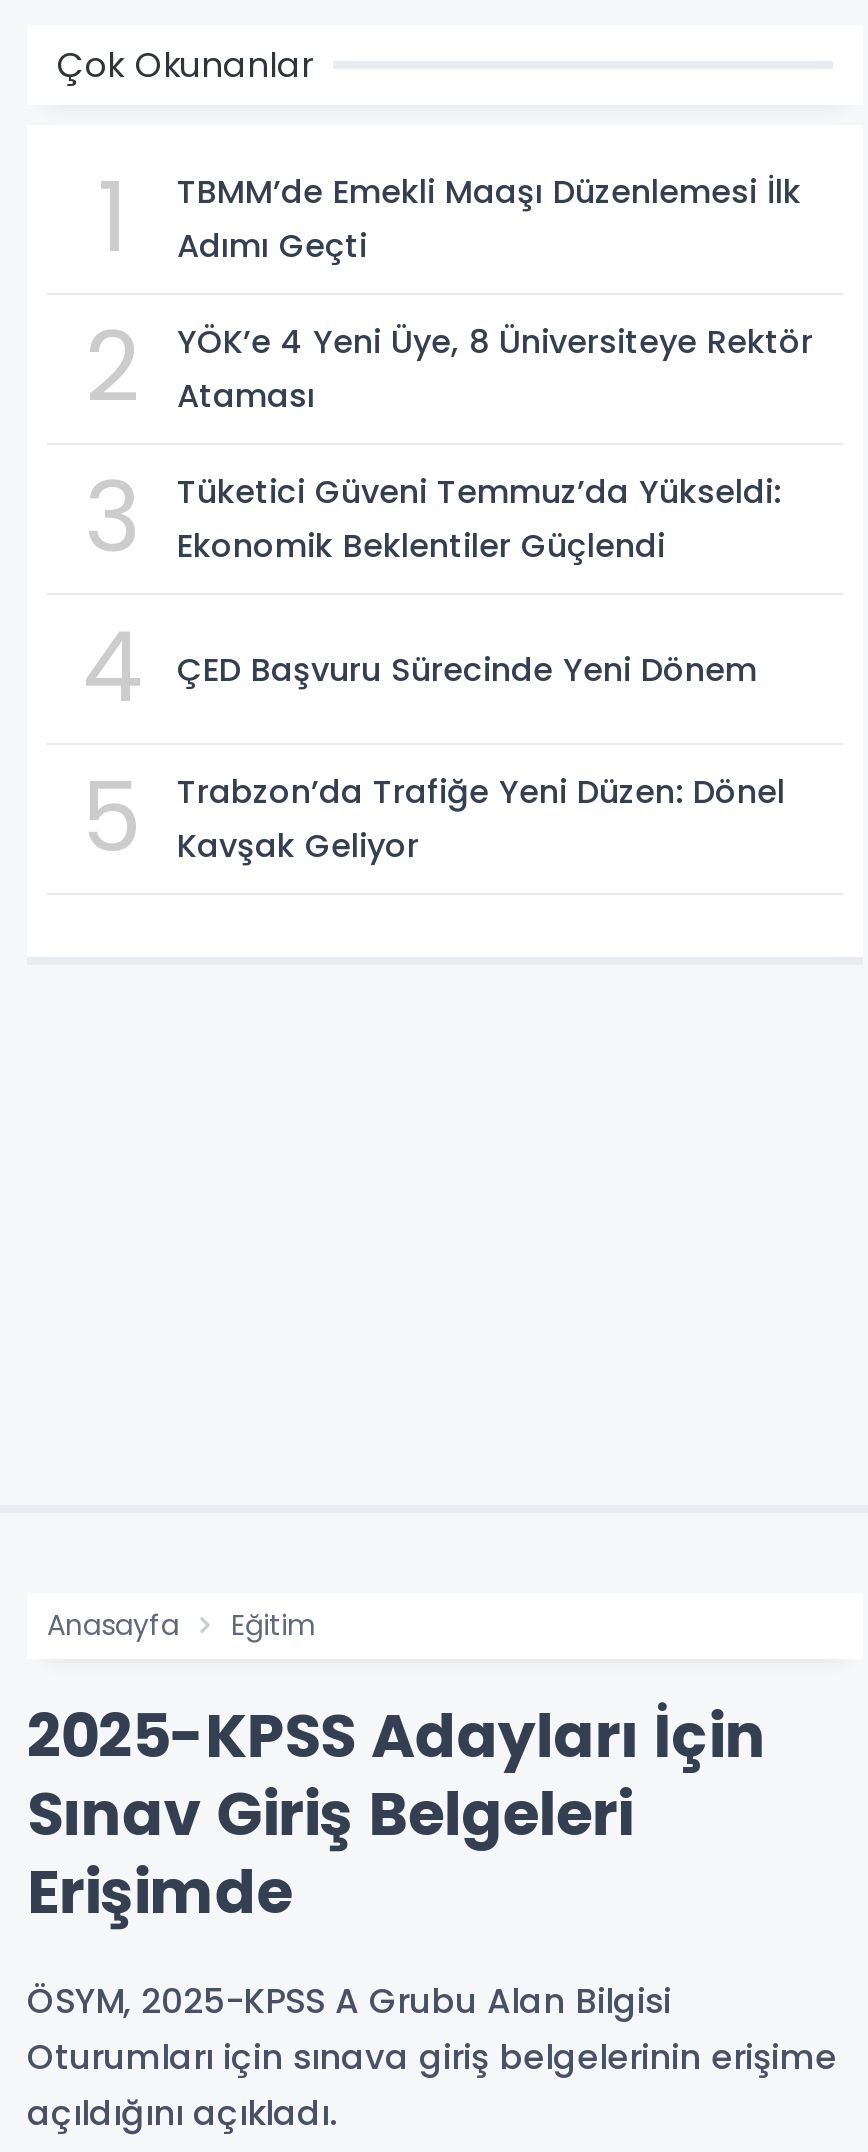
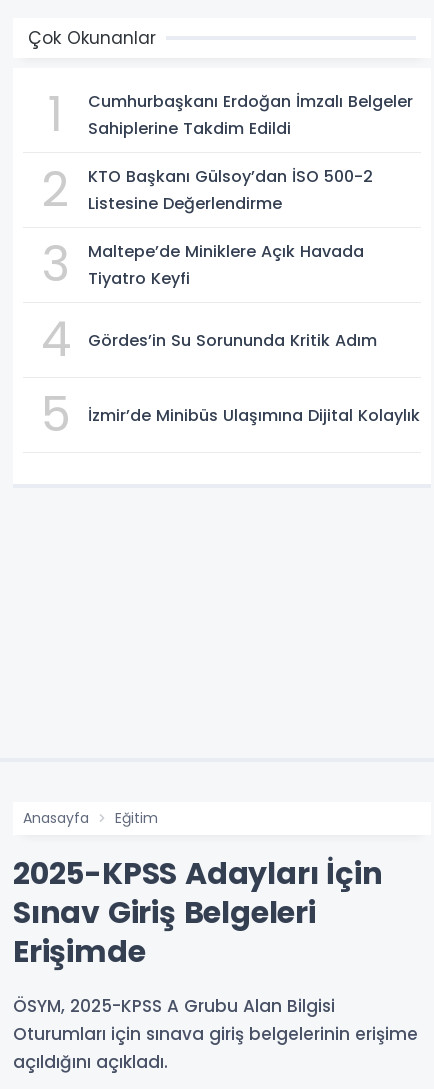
- TBMM’de Emekli Maaşı Düzenlemesi İlk
- Adımı Geçti
+ Cumhurbaşkanı Erdoğan İmzalı Belgeler
+ Sahiplerine Takdim Edildi

- YÖK’e 4 Yeni Üye, 8 Üniversiteye Rektör
- Ataması
+ KTO Başkanı Gülsoy’dan İSO 500-2
+ Listesine Değerlendirme

- Tüketici Güveni Temmuz’da Yükseldi:
- Ekonomik Beklentiler Güçlendi
+ Maltepe’de Miniklere Açık Havada
+ Tiyatro Keyfi

- ÇED Başvuru Sürecinde Yeni Dönem
+ Gördes’in Su Sorununda Kritik Adım

- Trabzon’da Trafiğe Yeni Düzen: Dönel
- Kavşak Geliyor
+ İzmir’de Minibüs Ulaşımına Dijital Kolaylık
